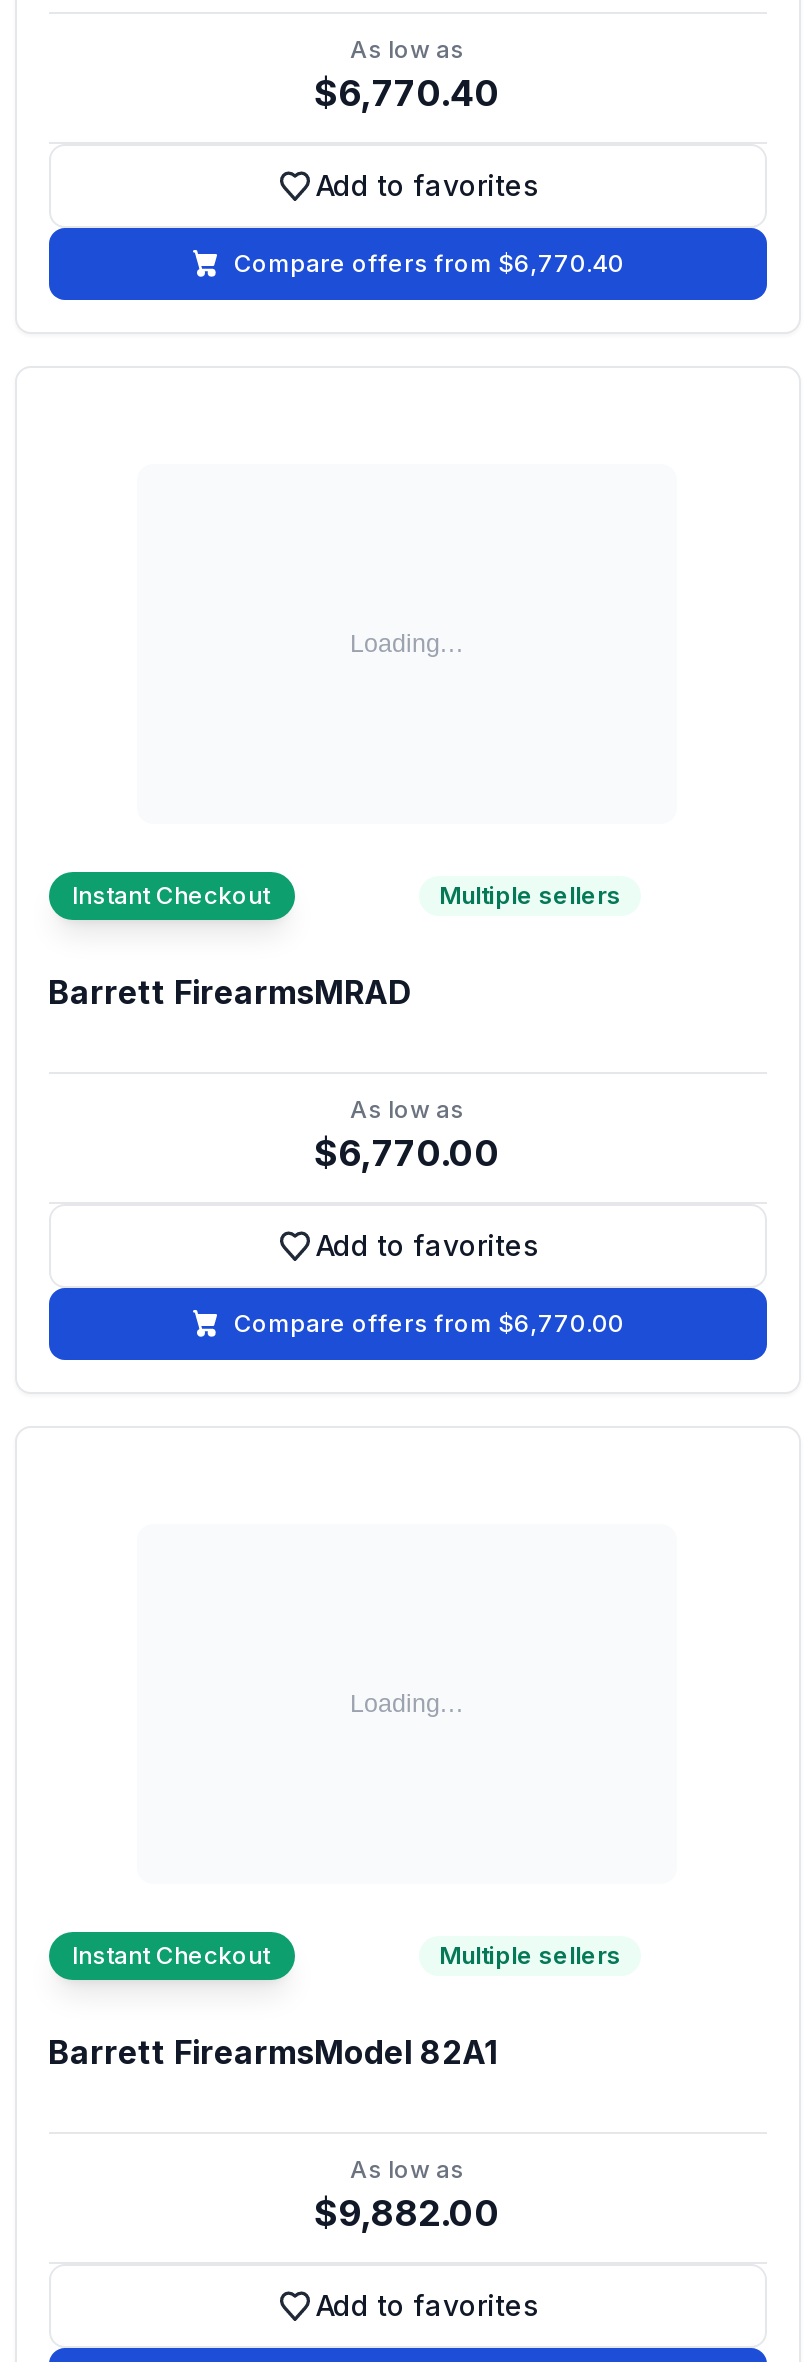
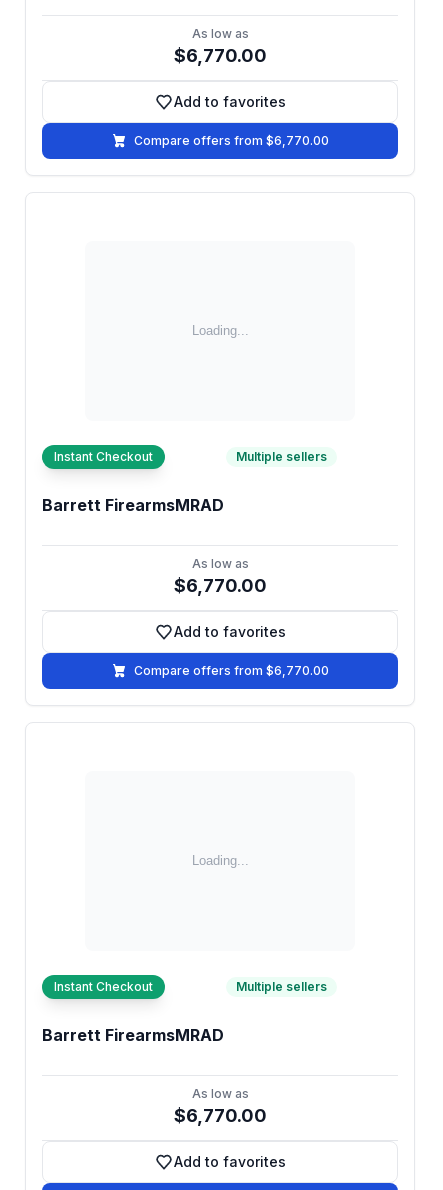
- $6,770.40
+ $6,770.00

- Compare offers from $6,770.40
+ Compare offers from $6,770.00

- Barrett FirearmsModel 82A1
+ Barrett FirearmsMRAD

- $9,882.00
+ $6,770.00
